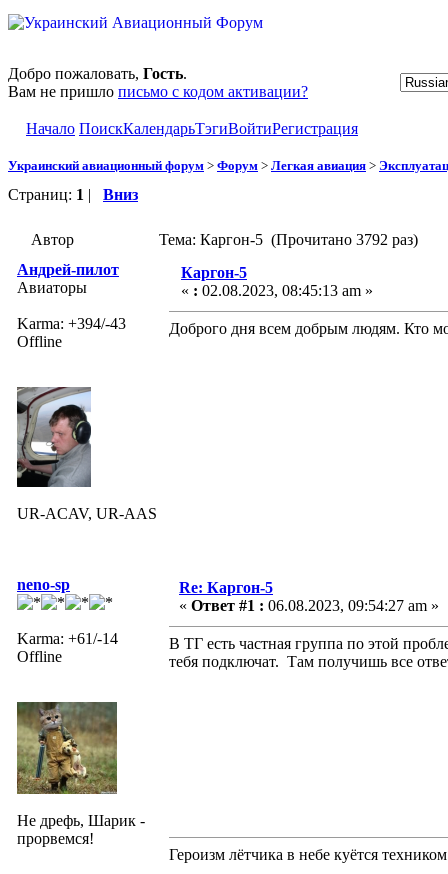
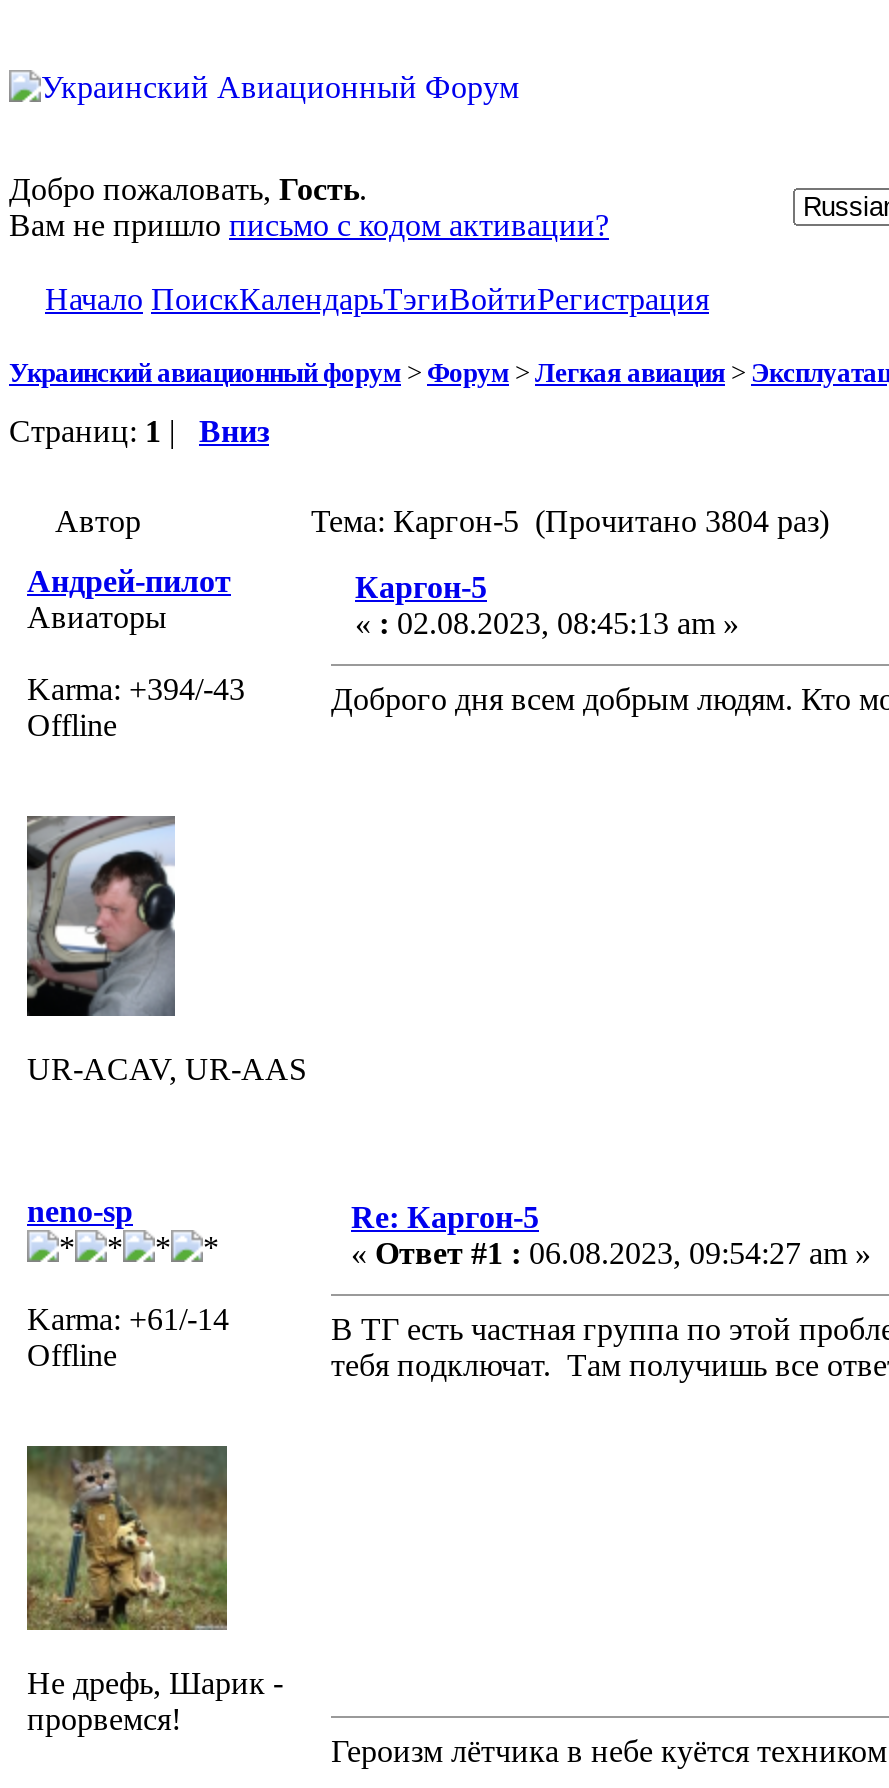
- Тема: Каргон-5 (Прочитано 3792 раз)
+ Тема: Каргон-5 (Прочитано 3804 раз)
